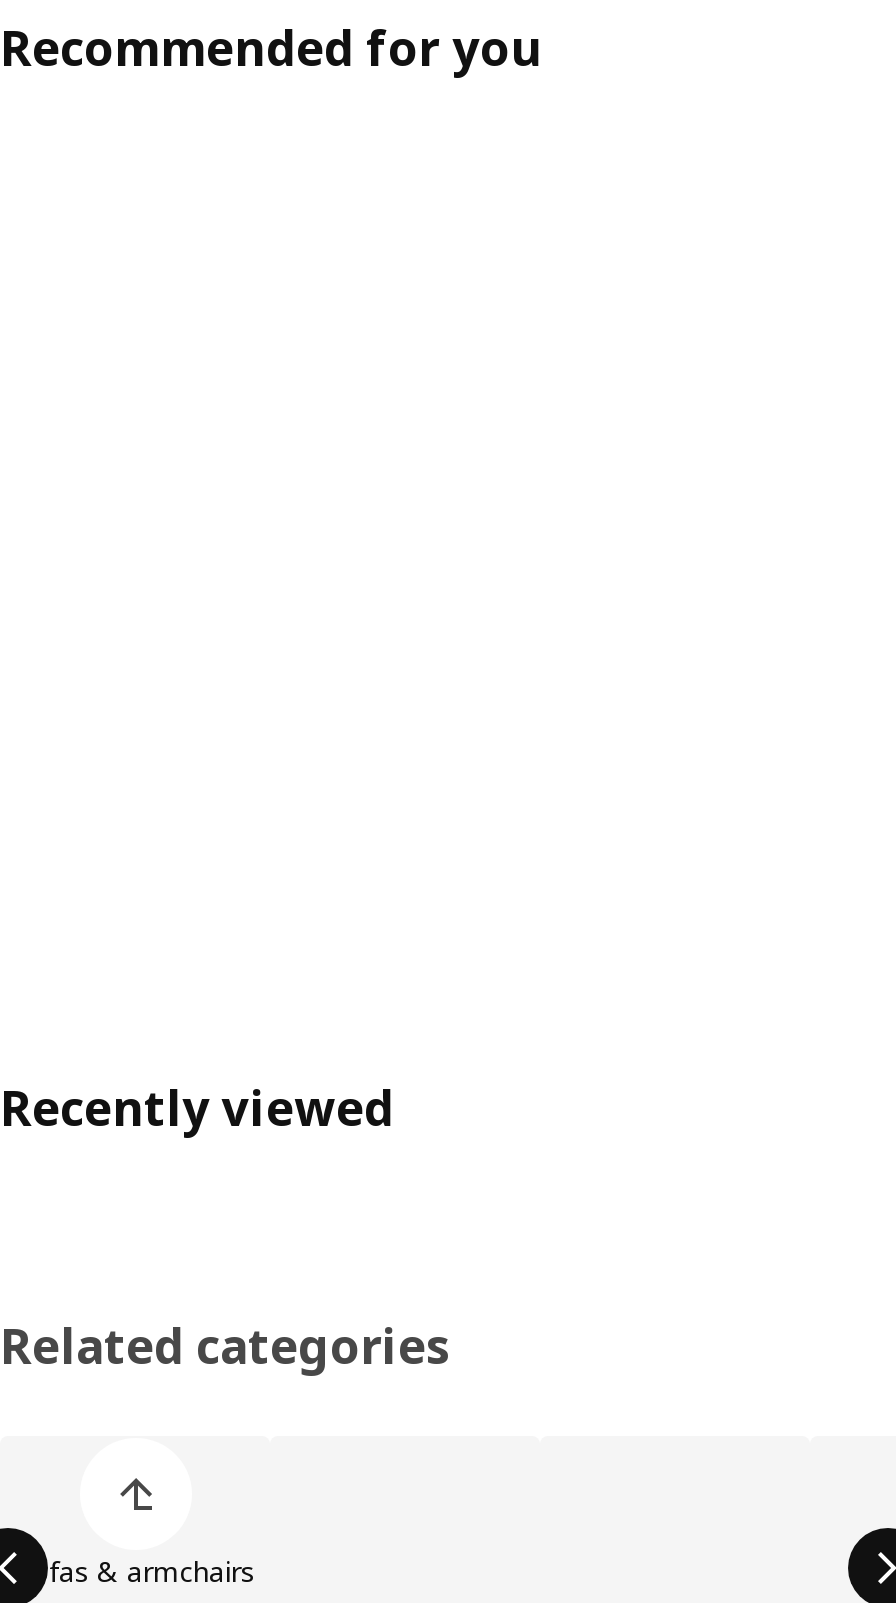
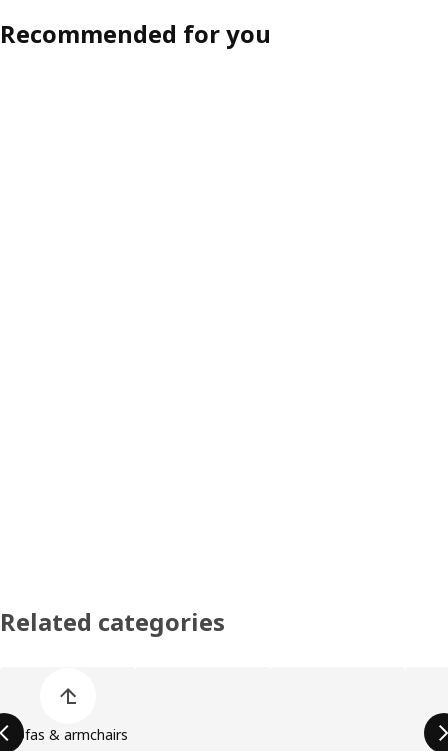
- Recently viewed
